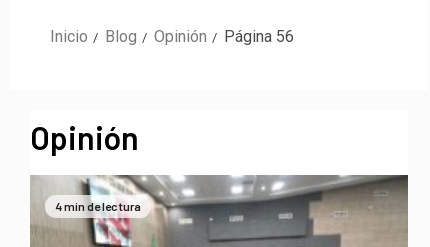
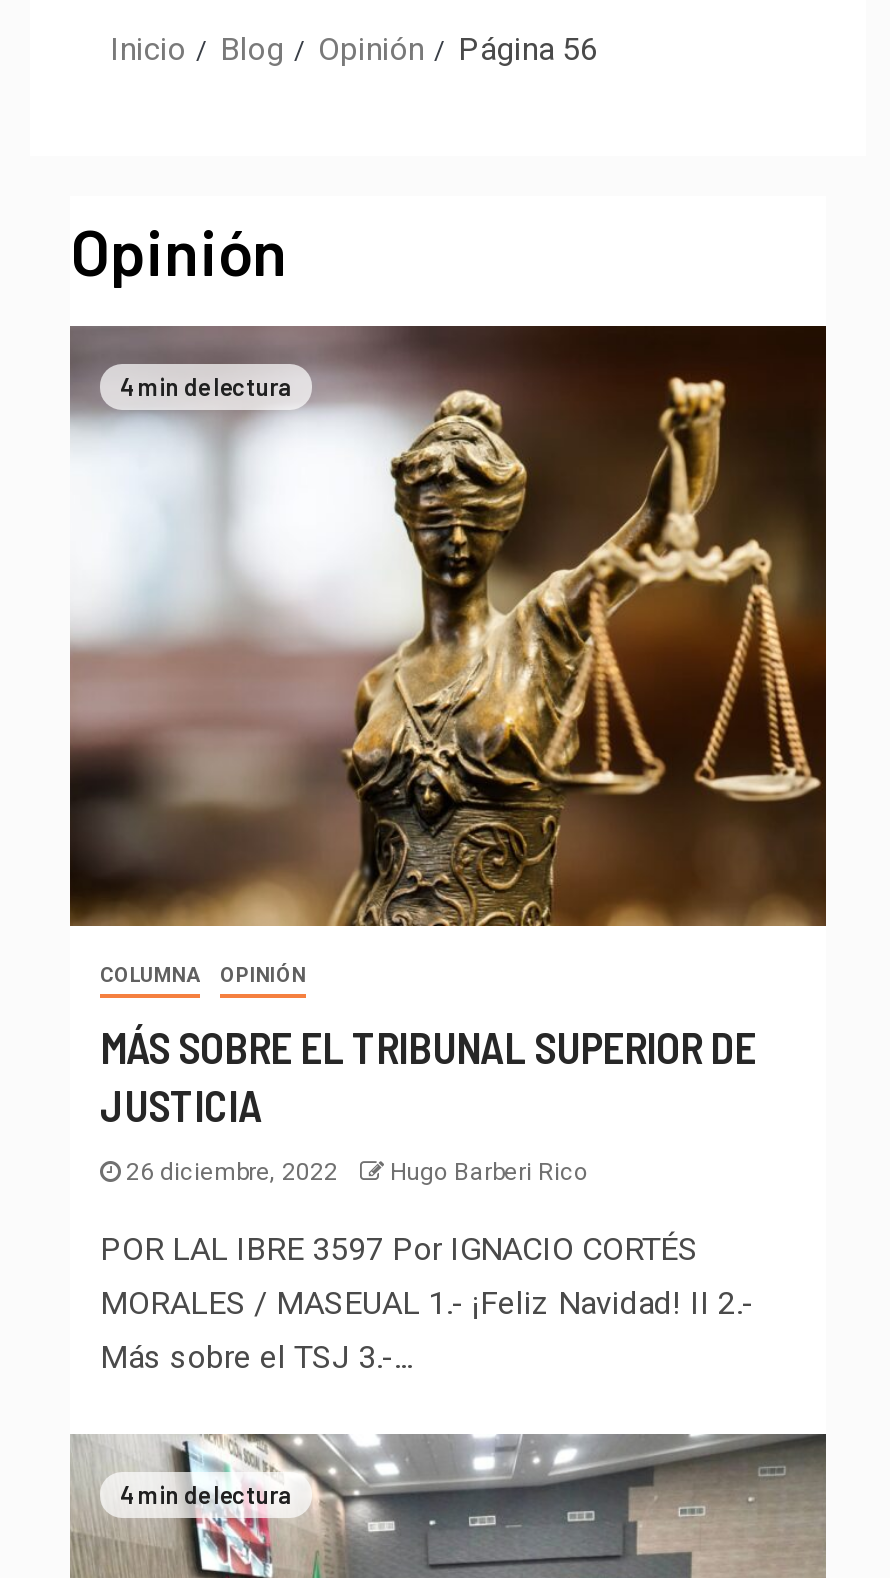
+ [image]
+ 4 min de lectura

+ COLUMNA
+ OPINIÓN
+ MÁS SOBRE EL TRIBUNAL SUPERIOR DE
+ JUSTICIA
+ 26 diciembre, 2022
+ Hugo Barberi Rico
+ POR LAL IBRE 3597 Por IGNACIO CORTÉS
+ MORALES / MASEUAL 1.- ¡Feliz Navidad! II 2.-
+ Más sobre el TSJ 3.-...
